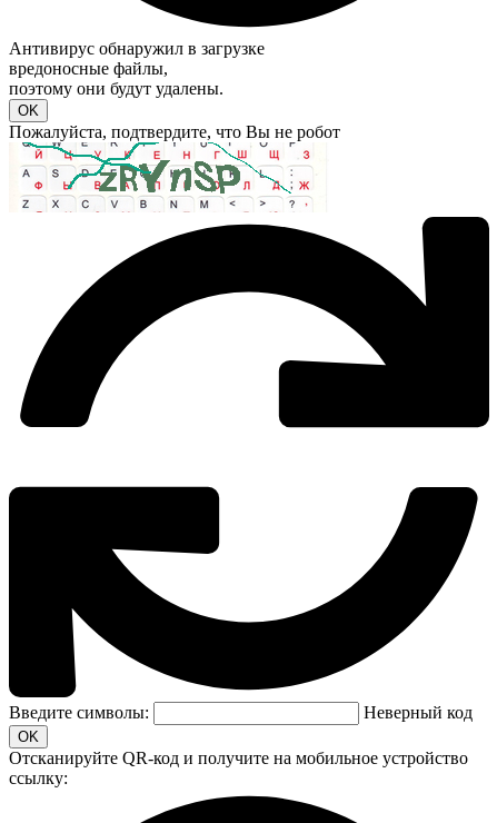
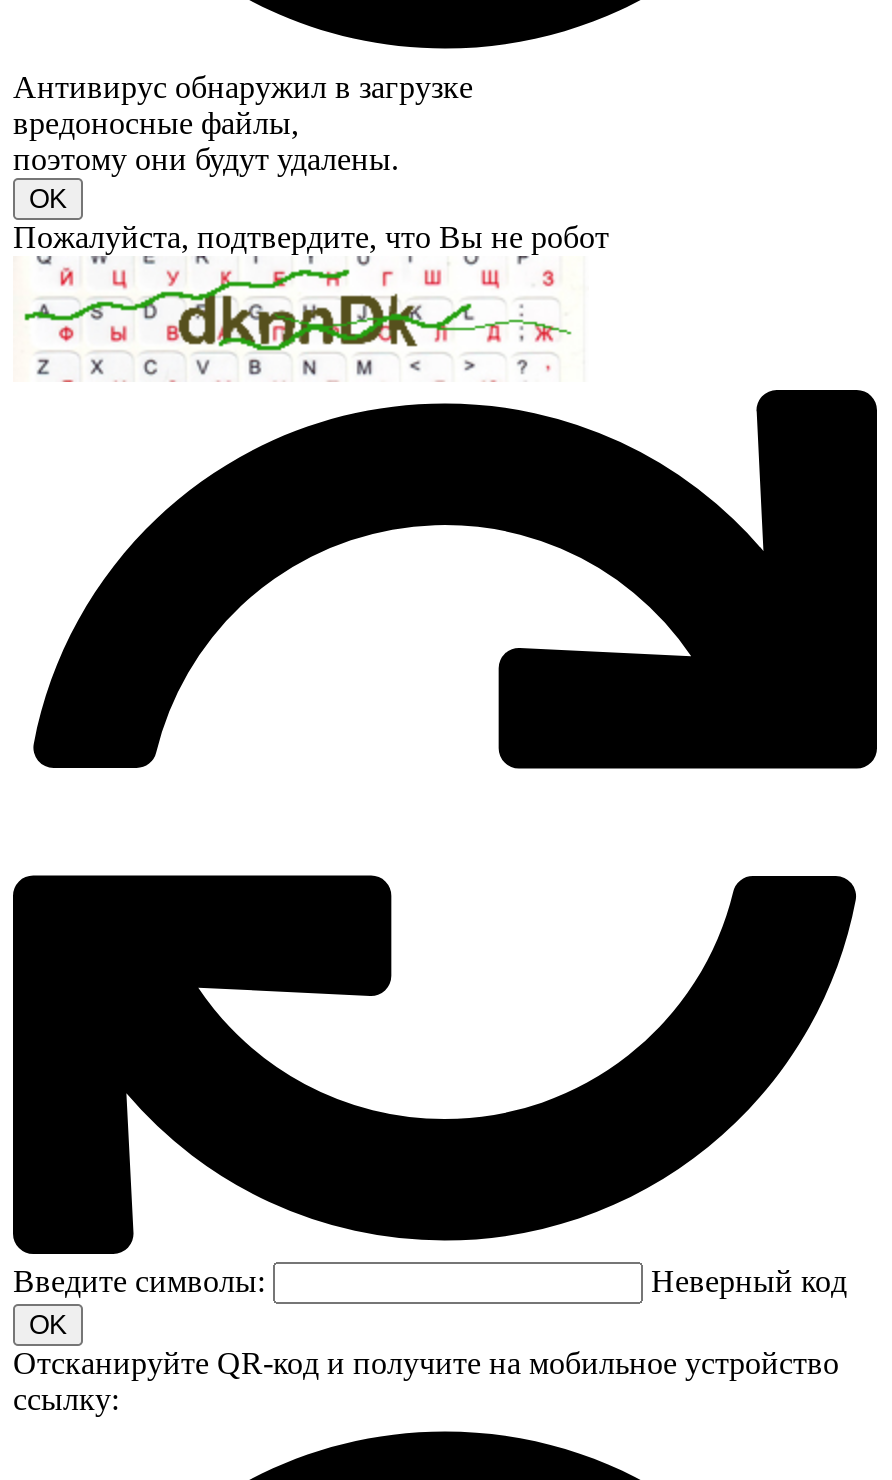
- [image]
+ [image]
